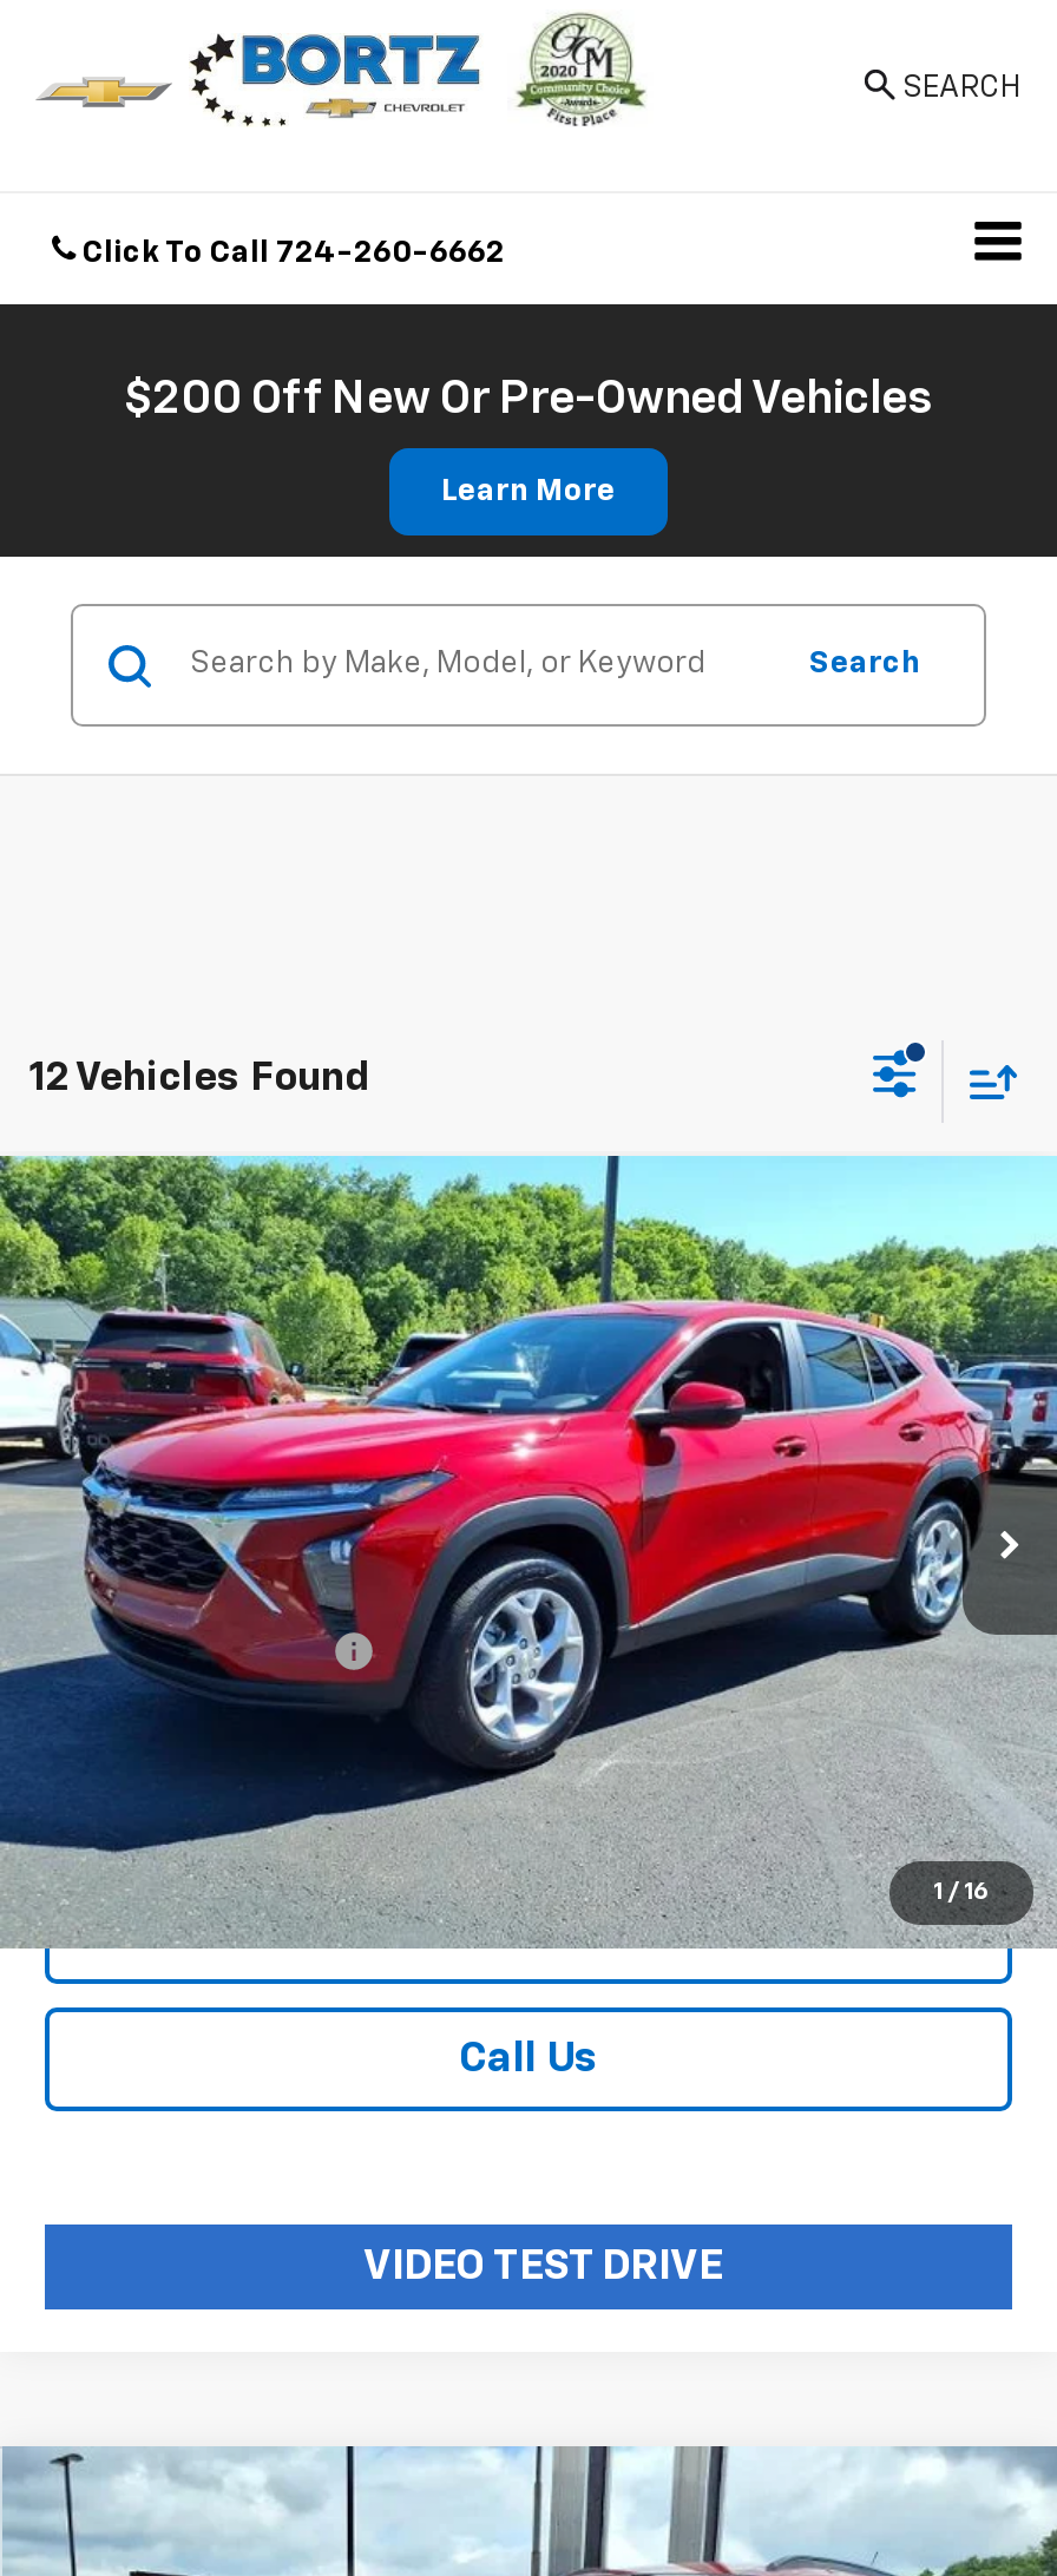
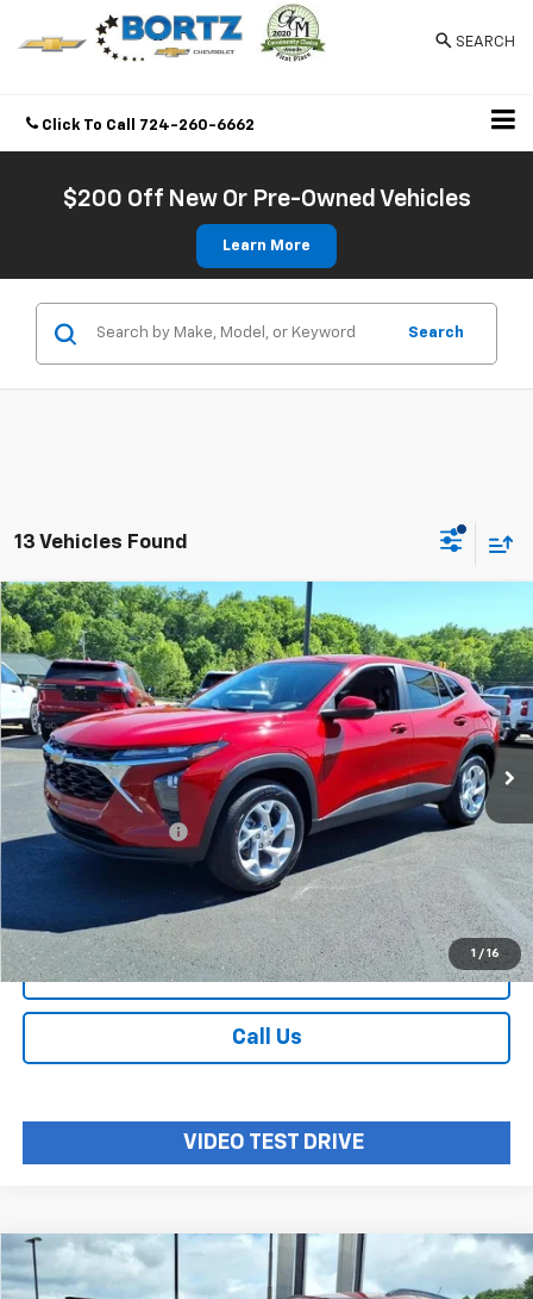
- 12 Vehicles Found
+ 13 Vehicles Found
